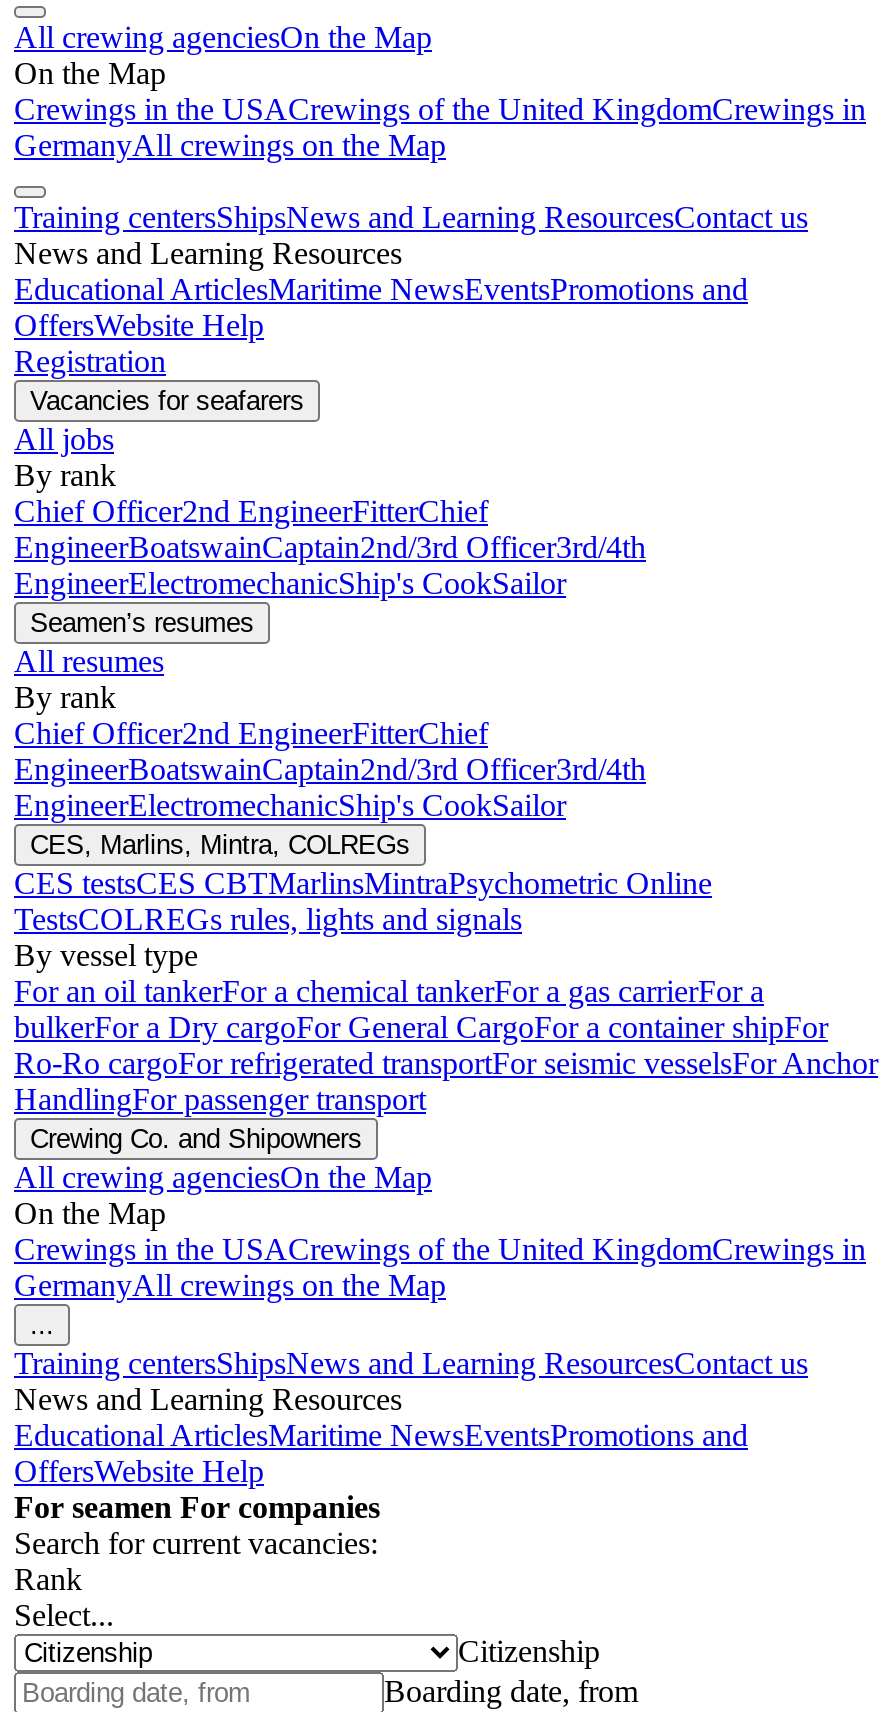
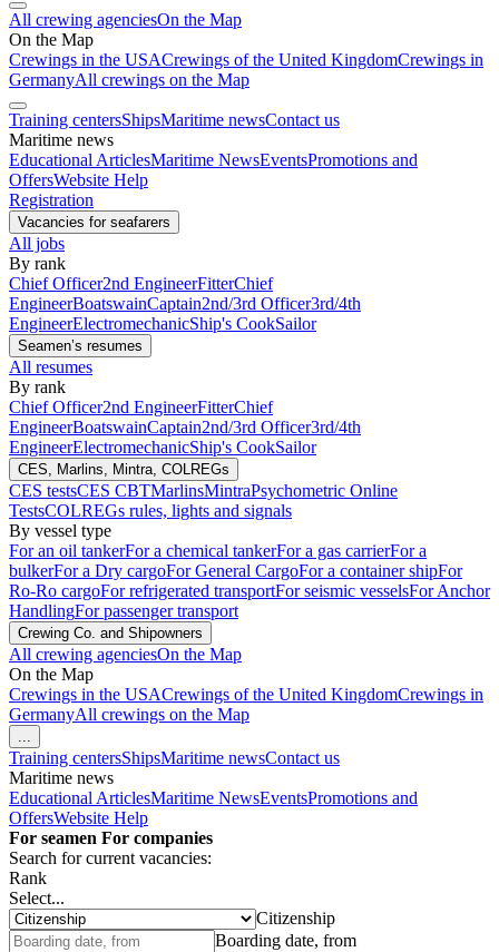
- Training centersShipsNews and Learning ResourcesContact us
- News and Learning Resources
+ Training centersShipsMaritime newsContact us
+ Maritime news

- Training centersShipsNews and Learning ResourcesContact us
- News and Learning Resources
+ Training centersShipsMaritime newsContact us
+ Maritime news
